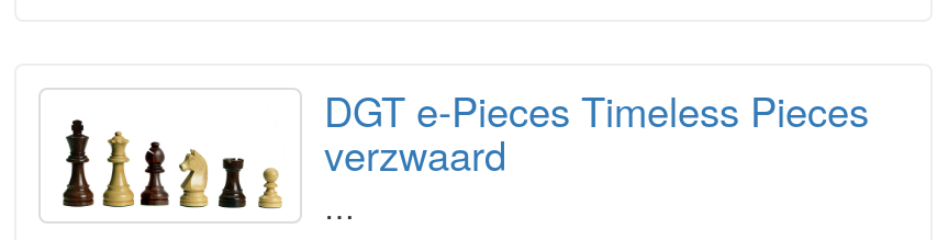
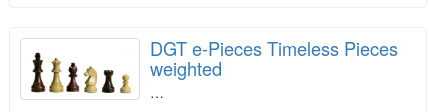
- verzwaard
+ weighted
